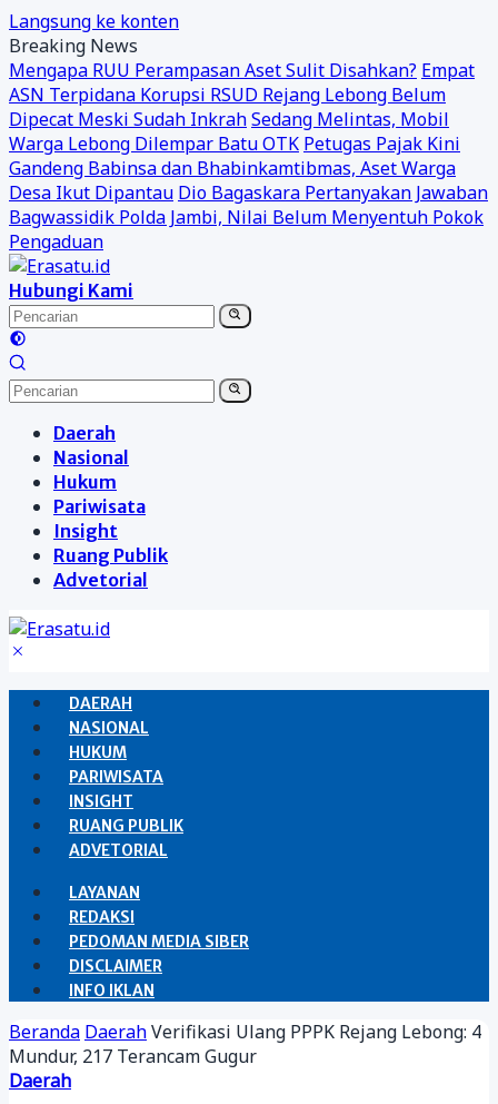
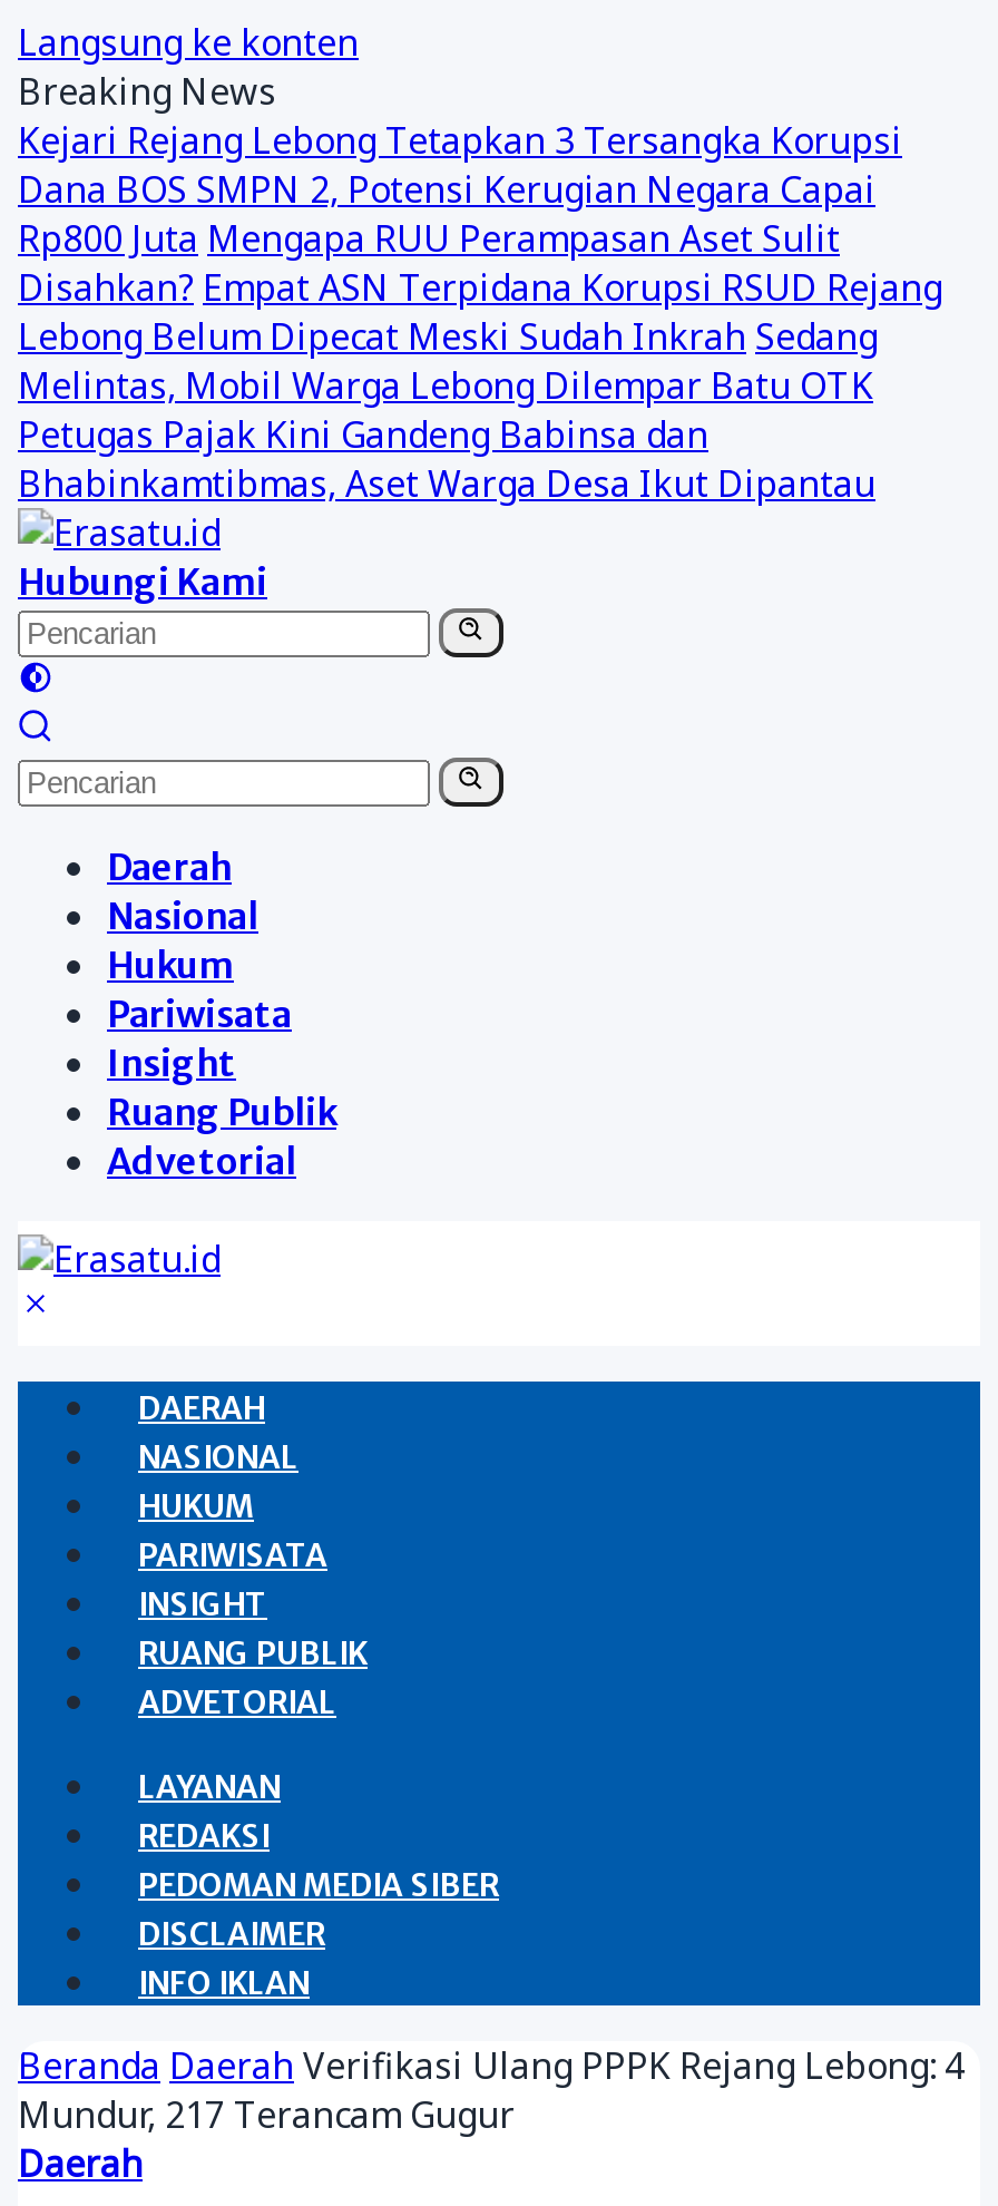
- Mengapa RUU Perampasan Aset Sulit Disahkan? Empat
- ASN Terpidana Korupsi RSUD Rejang Lebong Belum
- Dipecat Meski Sudah Inkrah Sedang Melintas, Mobil
- Warga Lebong Dilempar Batu OTK Petugas Pajak Kini
- Gandeng Babinsa dan Bhabinkamtibmas, Aset Warga
- Desa Ikut Dipantau Dio Bagaskara Pertanyakan Jawaban
- Bagwassidik Polda Jambi, Nilai Belum Menyentuh Pokok
- Pengaduan
+ Kejari Rejang Lebong Tetapkan 3 Tersangka Korupsi
+ Dana BOS SMPN 2, Potensi Kerugian Negara Capai
+ Rp800 Juta Mengapa RUU Perampasan Aset Sulit
+ Disahkan? Empat ASN Terpidana Korupsi RSUD Rejang
+ Lebong Belum Dipecat Meski Sudah Inkrah Sedang
+ Melintas, Mobil Warga Lebong Dilempar Batu OTK
+ Petugas Pajak Kini Gandeng Babinsa dan
+ Bhabinkamtibmas, Aset Warga Desa Ikut Dipantau
